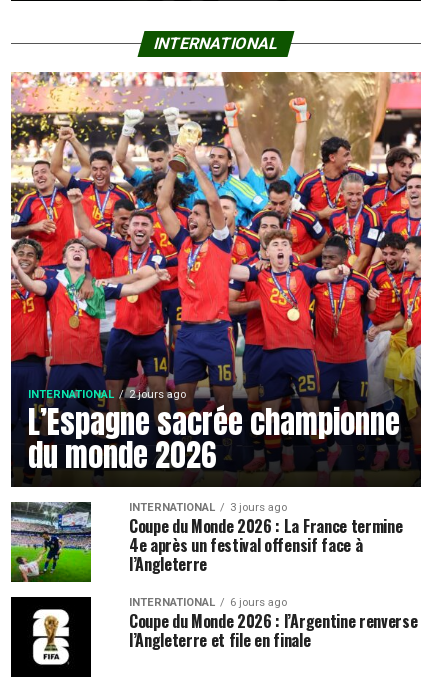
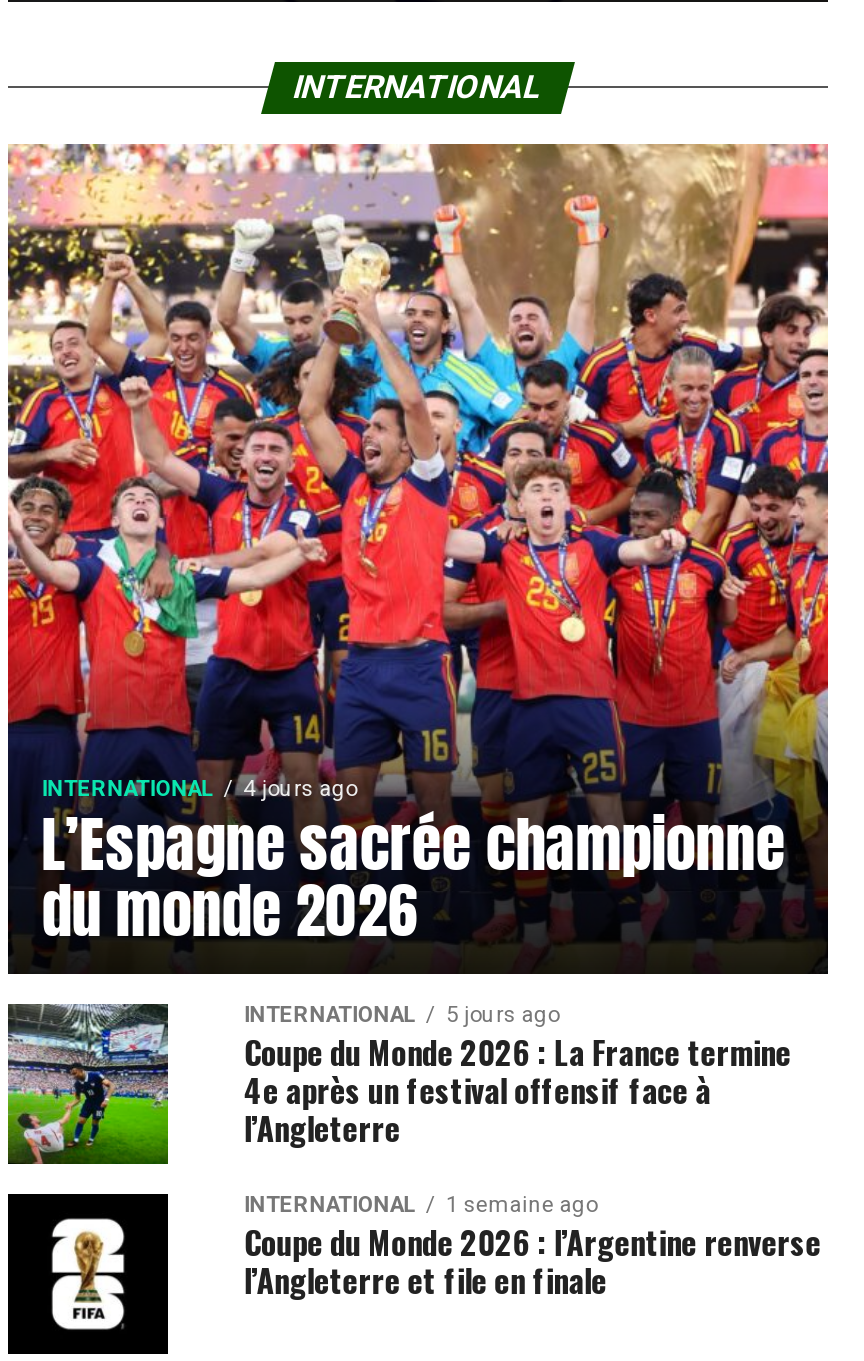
- INTERNATIONAL 2 jours ago
+ INTERNATIONAL 4 jours ago

- INTERNATIONAL 3 jours ago
+ INTERNATIONAL 5 jours ago

- INTERNATIONAL 6 jours ago
+ INTERNATIONAL 1 semaine ago
